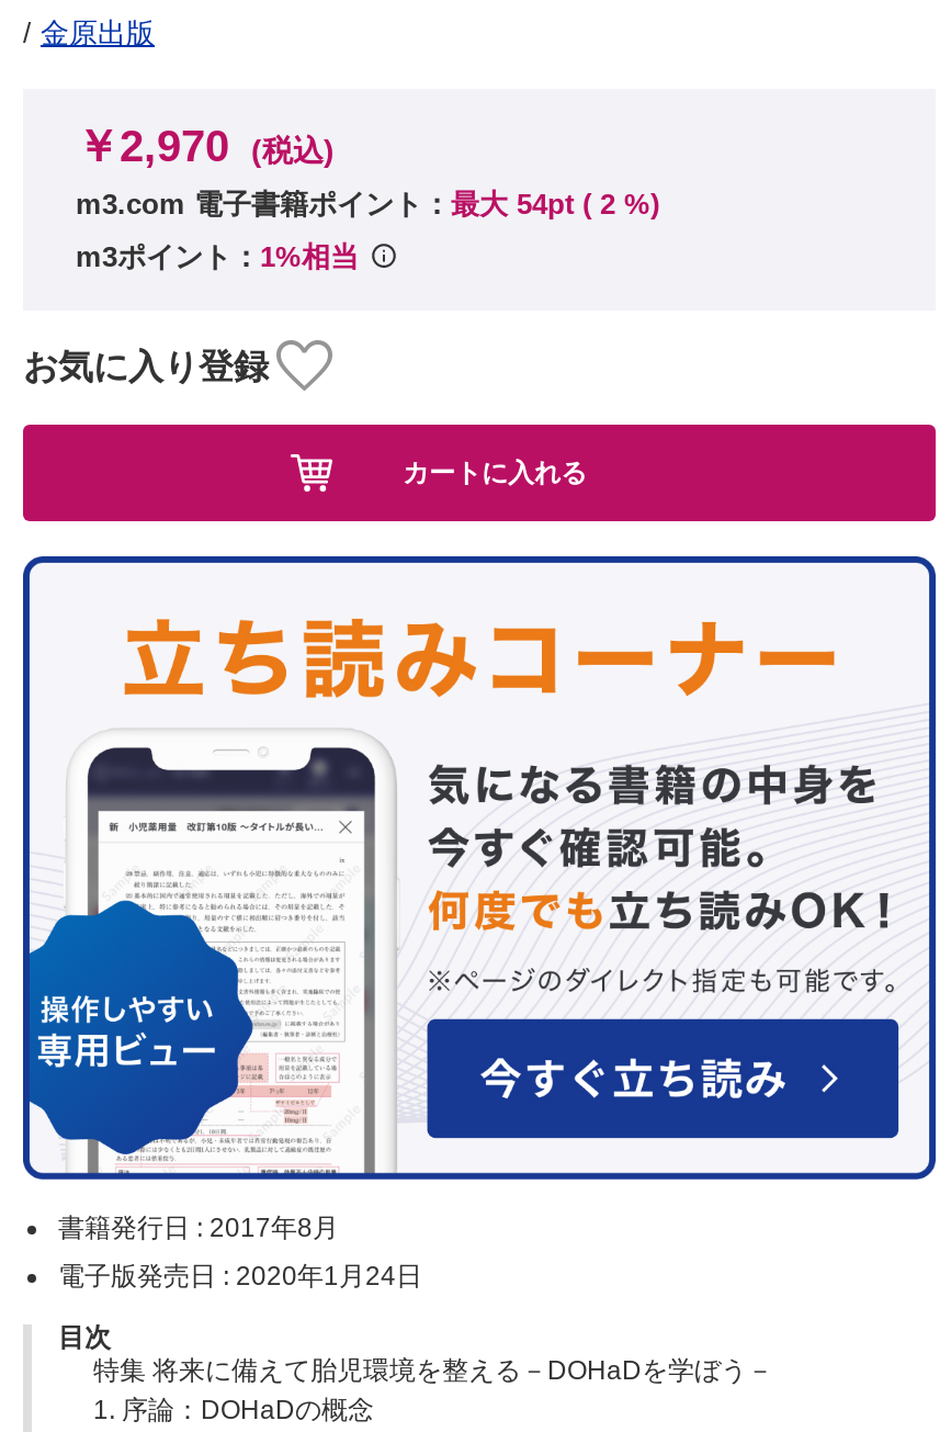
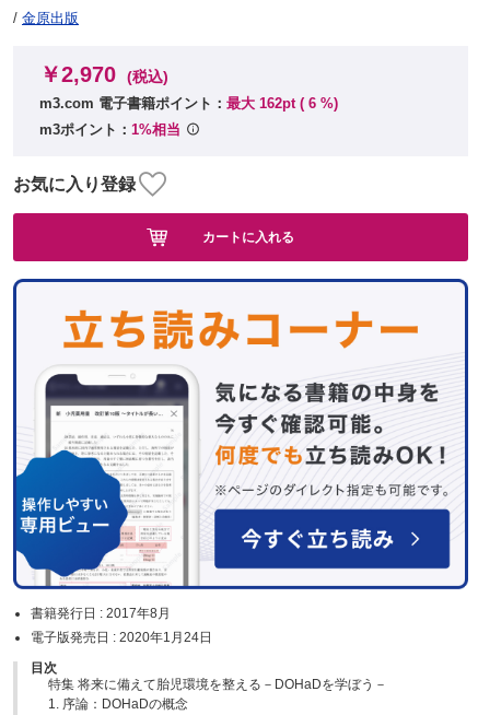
- m3.com 電子書籍ポイント：最大 54pt (2%)
+ m3.com 電子書籍ポイント：最大 162pt (6%)
